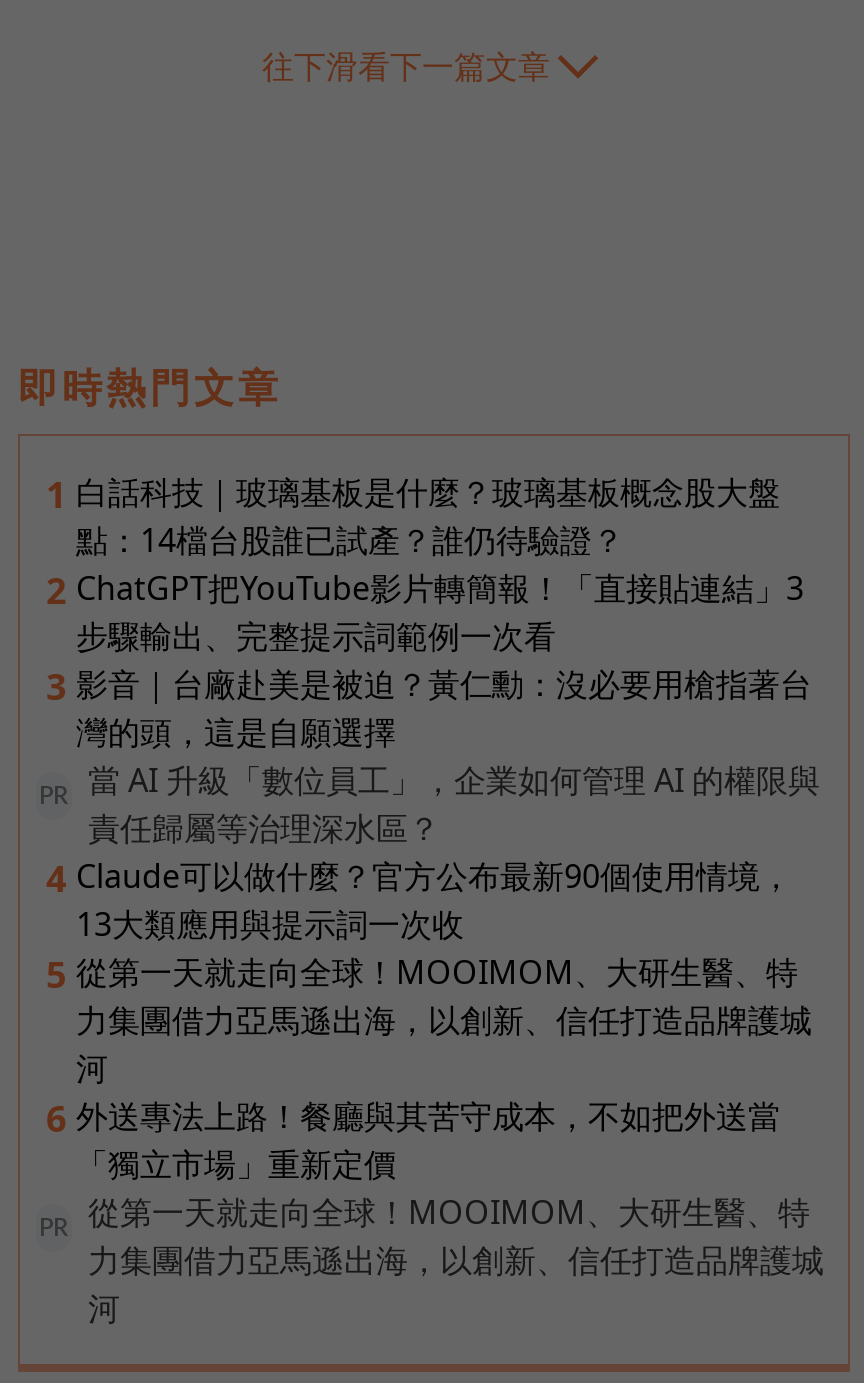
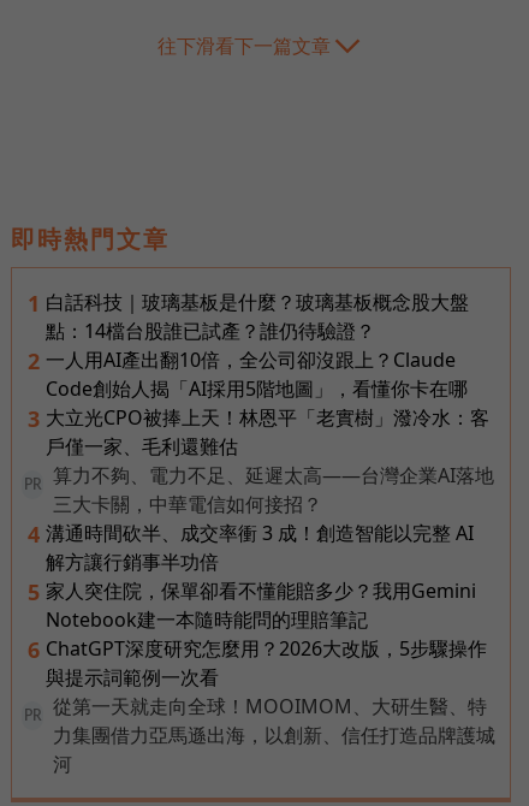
- 2 ChatGPT把YouTube影片轉簡報！「直接貼連結」3
- 步驟輸出、完整提示詞範例一次看
- 3 影音｜台廠赴美是被迫？黃仁勳：沒必要用槍指著台
- 灣的頭，這是自願選擇
+ 2 一人用AI產出翻10倍，全公司卻沒跟上？Claude
+ Code創始人揭「AI採用5階地圖」，看懂你卡在哪
+ 3 大立光CPO被捧上天！林恩平「老實樹」潑冷水：客
+ 戶僅一家、毛利還難估

- 當 AI 升級「數位員工」，企業如何管理 AI 的權限與
- 責任歸屬等治理深水區？
- 4 Claude可以做什麼？官方公布最新90個使用情境，
- 13大類應用與提示詞一次收
- 5 從第一天就走向全球！MOOIMOM、大研生醫、特
- 力集團借力亞馬遜出海，以創新、信任打造品牌護城
- 河
- 6 外送專法上路！餐廳與其苦守成本，不如把外送當
- 「獨立市場」重新定價
+ 算力不夠、電力不足、延遲太高——台灣企業AI落地
+ 三大卡關，中華電信如何接招？
+ 4 溝通時間砍半、成交率衝 3 成！創造智能以完整 AI
+ 解方讓行銷事半功倍
+ 5 家人突住院，保單卻看不懂能賠多少？我用Gemini
+ Notebook建一本隨時能問的理賠筆記
+ 6 ChatGPT深度研究怎麼用？2026大改版，5步驟操作
+ 與提示詞範例一次看
